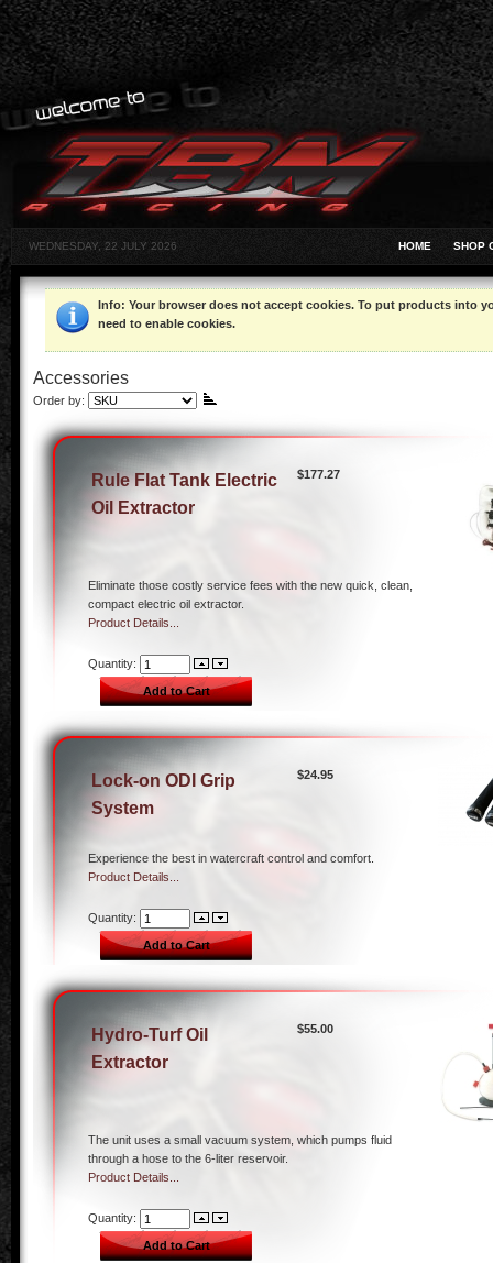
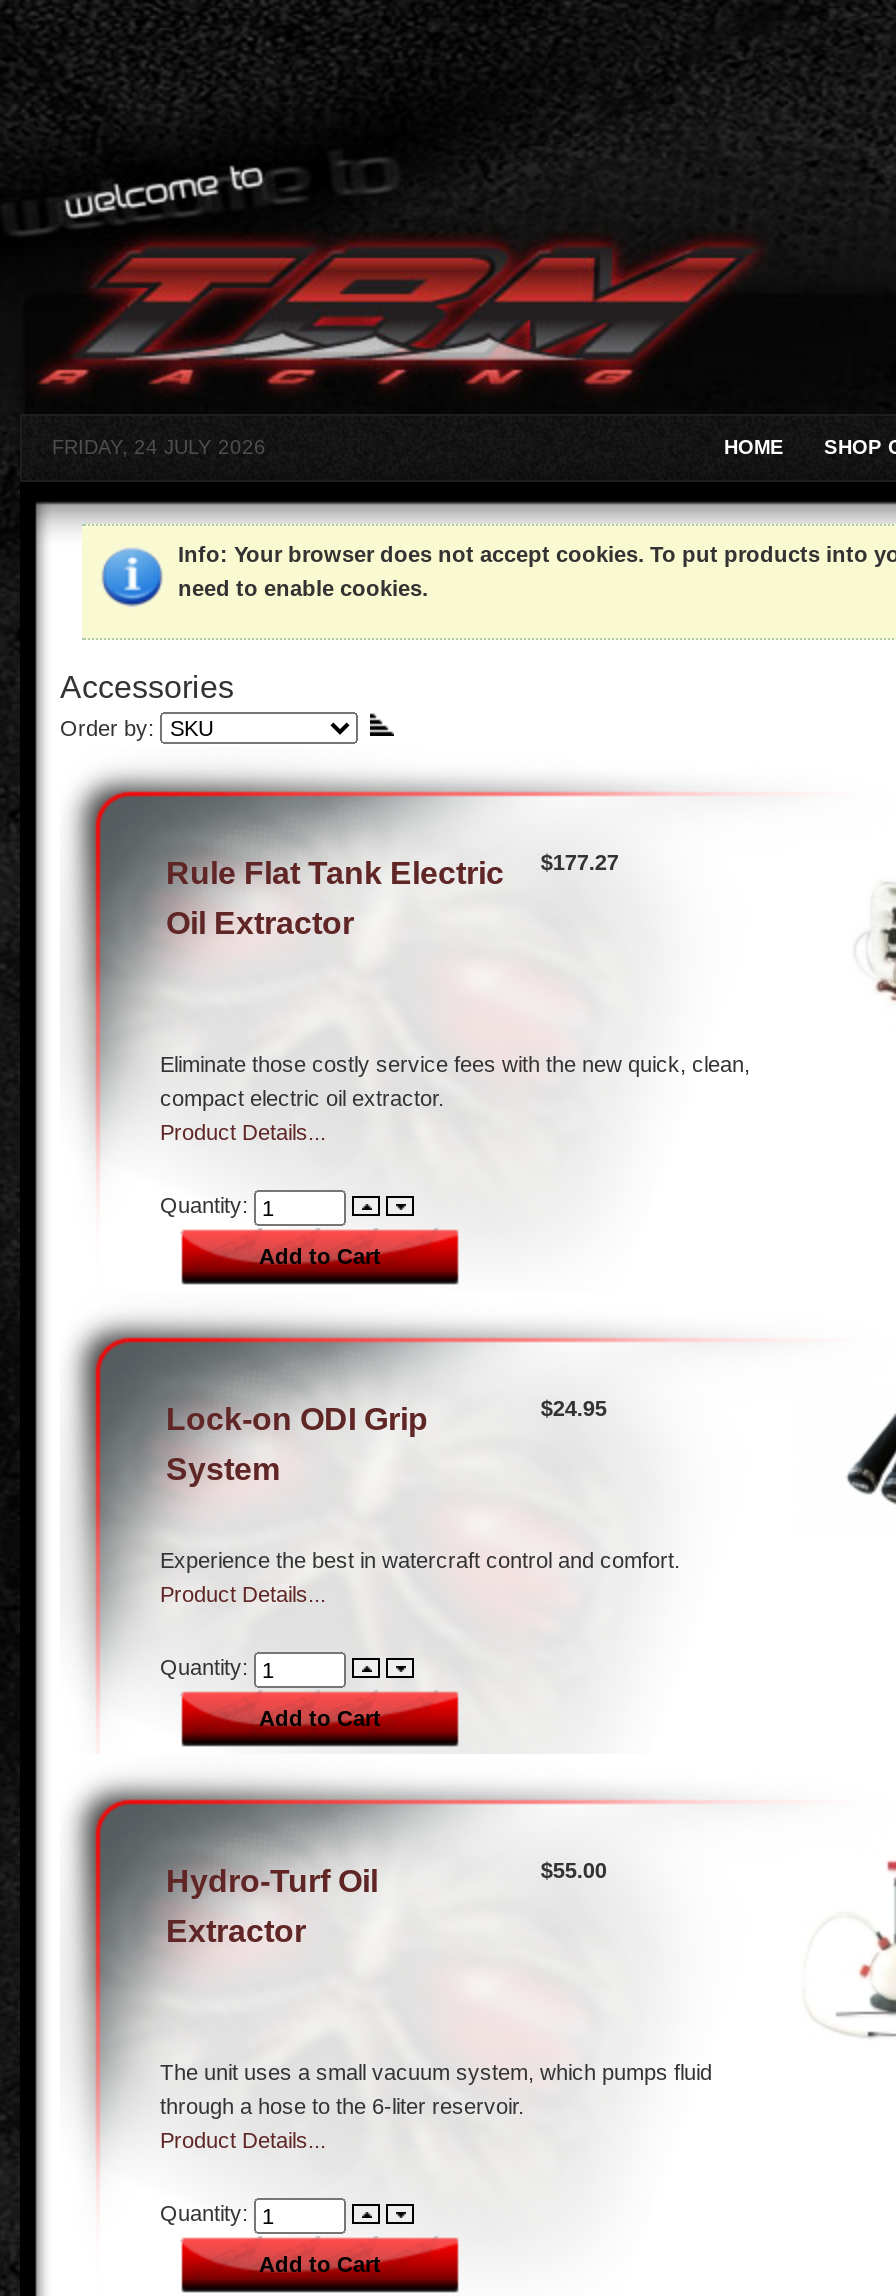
- WEDNESDAY, 22 JULY 2026
+ FRIDAY, 24 JULY 2026
